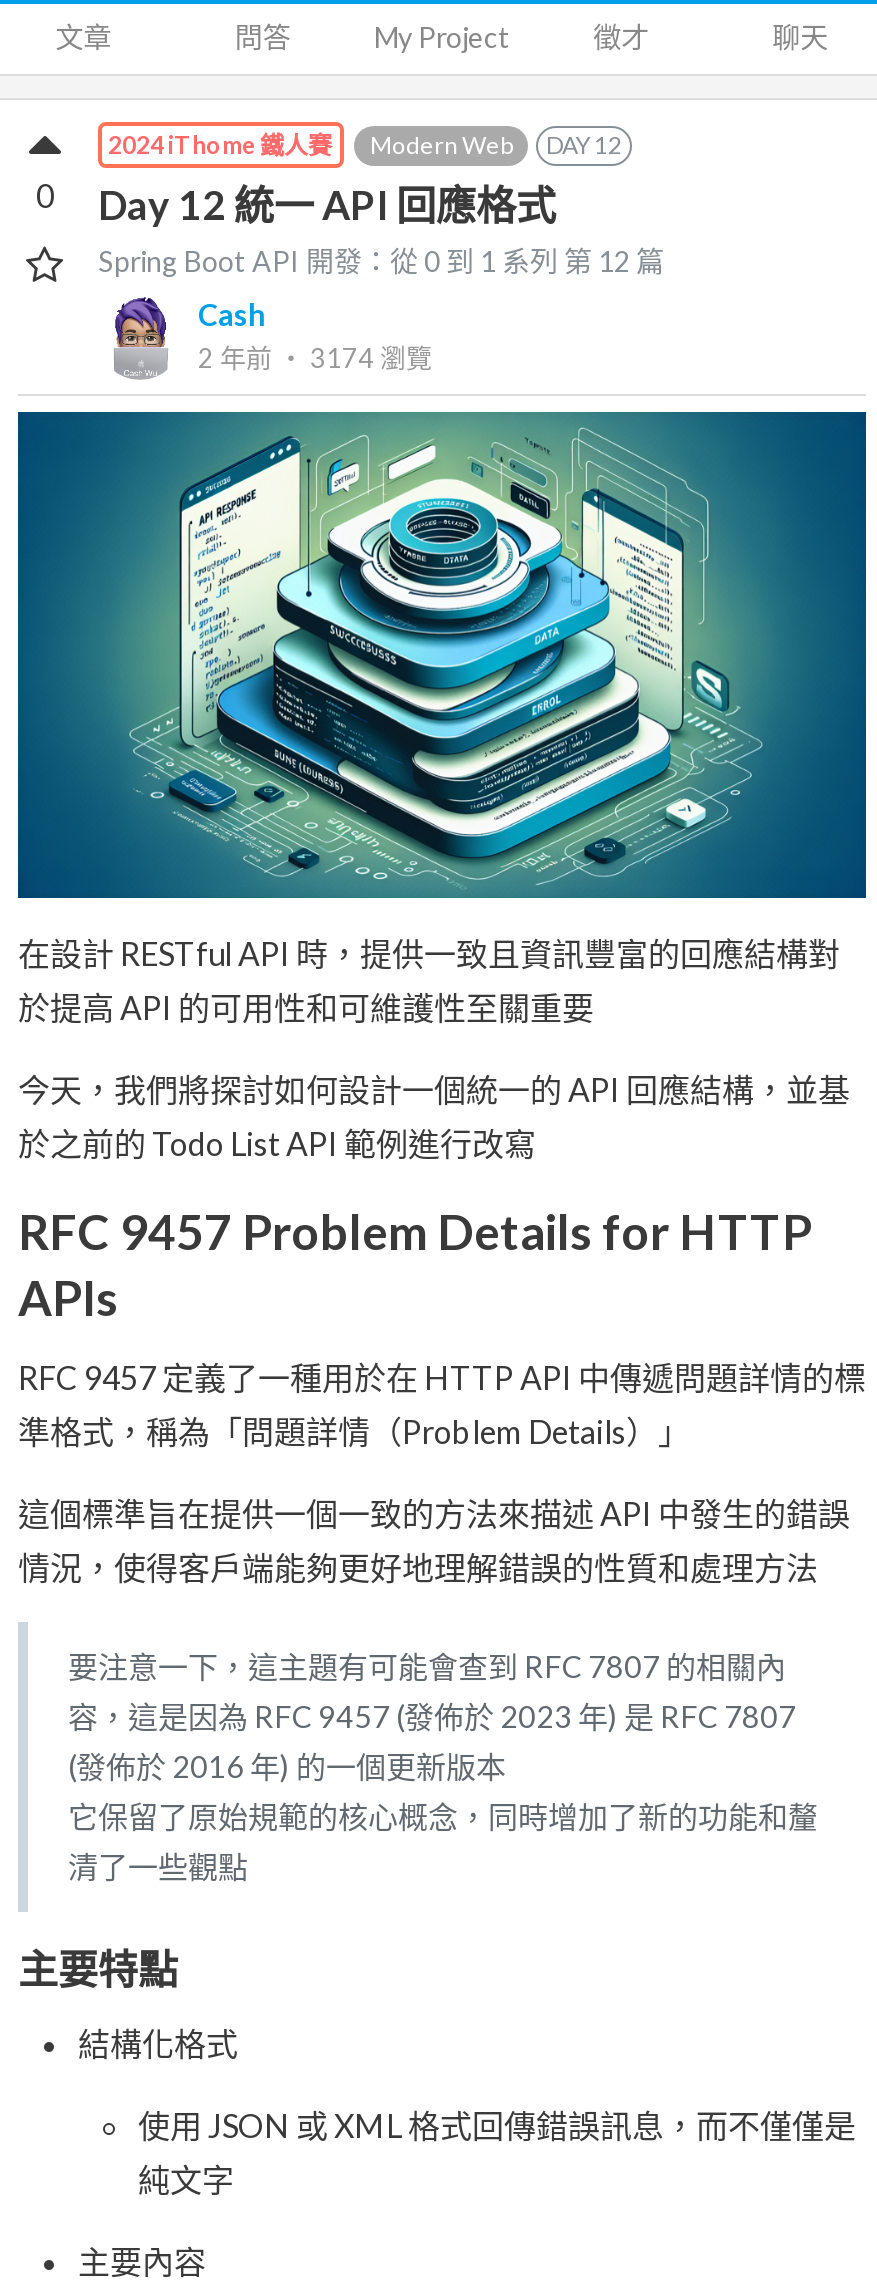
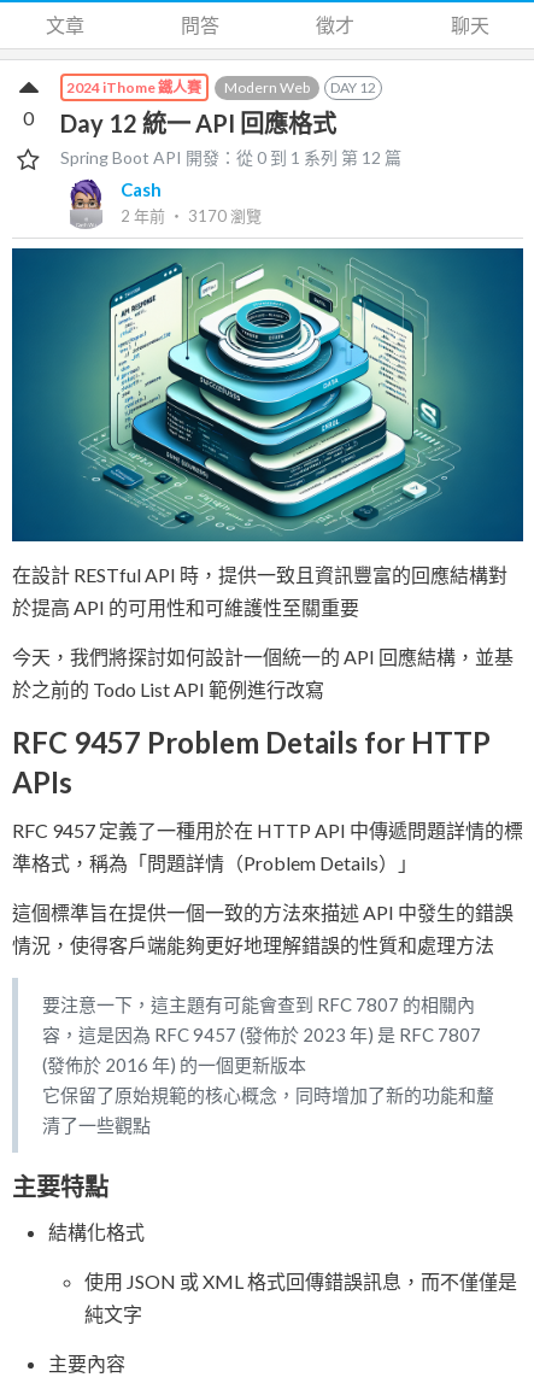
- My Project

- 2 年前‧ 3174瀏覽
+ 2 年前‧ 3170瀏覽
